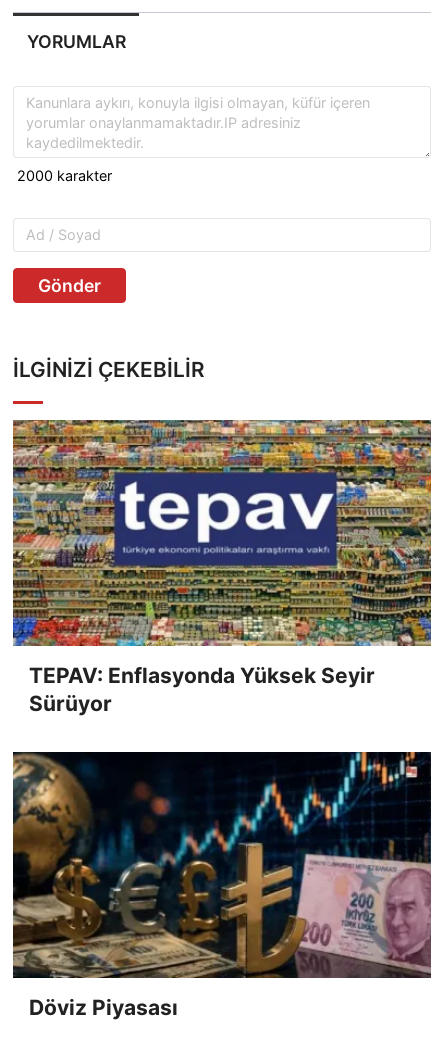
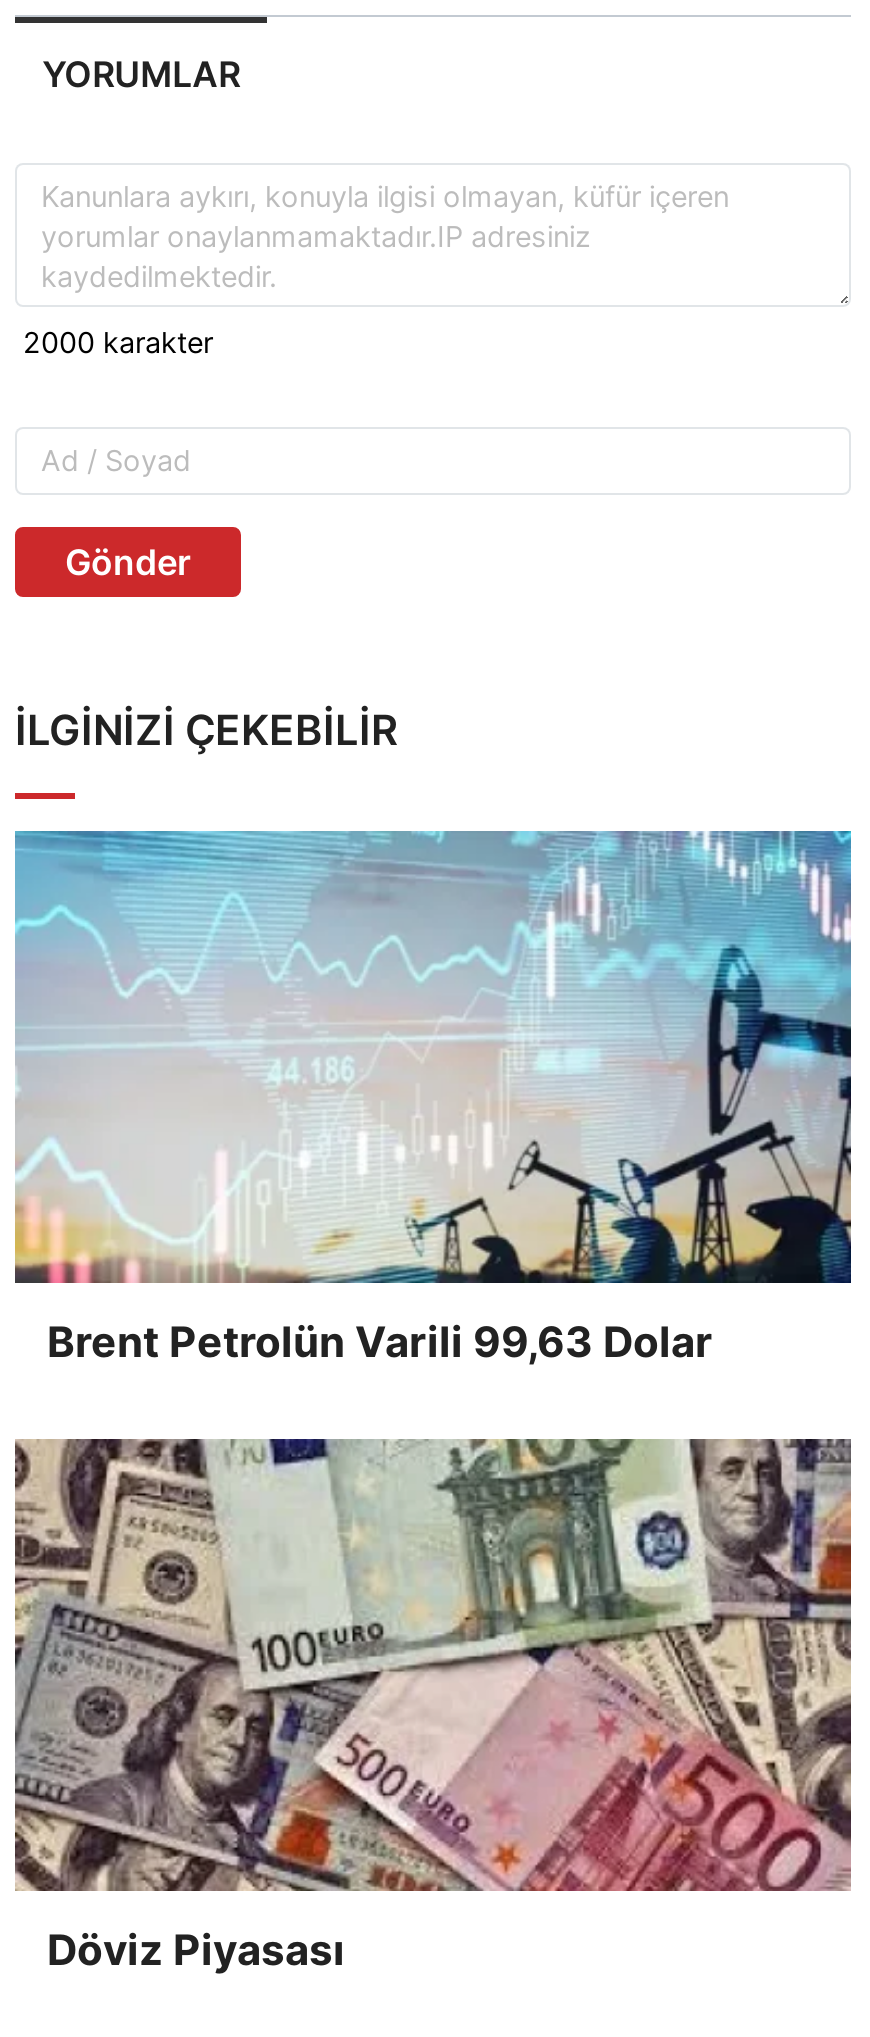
- [image]
- TEPAV: Enflasyonda Yüksek Seyir
- Sürüyor
+ [image]
+ Brent Petrolün Varili 99,63 Dolar

- [image]
+ [image]
